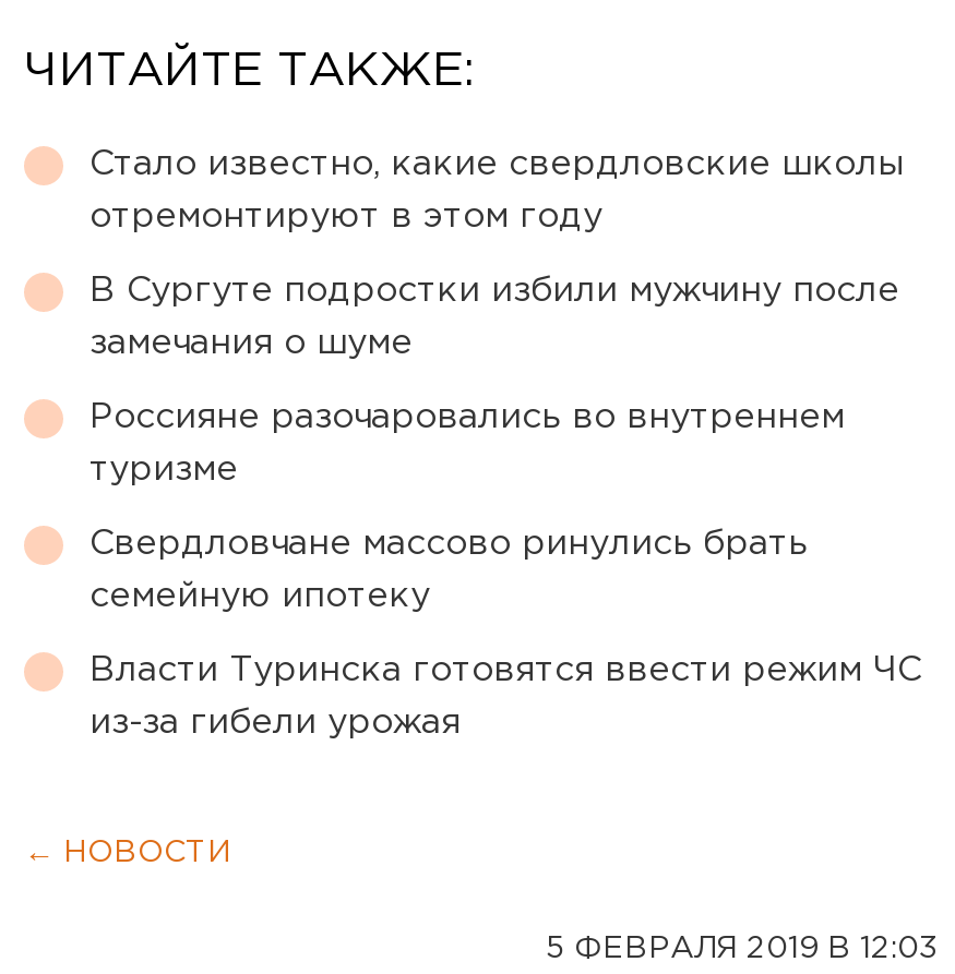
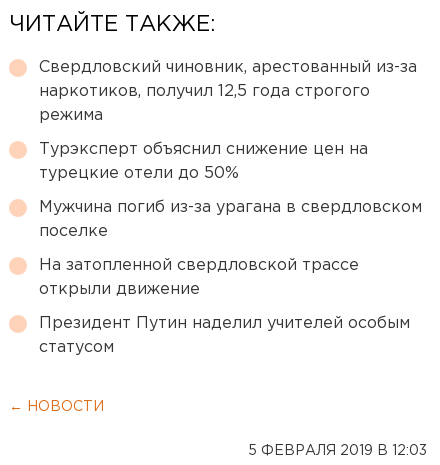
- Стало известно, какие свердловские школы
- отремонтируют в этом году
- В Сургуте подростки избили мужчину после
- замечания о шуме
- Россияне разочаровались во внутреннем
- туризме
- Свердловчане массово ринулись брать
- семейную ипотеку
- Власти Туринска готовятся ввести режим ЧС
- из-за гибели урожая
+ Свердловский чиновник, арестованный из-за
+ наркотиков, получил 12,5 года строгого
+ режима
+ Турэксперт объяснил снижение цен на
+ турецкие отели до 50%
+ Мужчина погиб из-за урагана в свердловском
+ поселке
+ На затопленной свердловской трассе
+ открыли движение
+ Президент Путин наделил учителей особым
+ статусом
